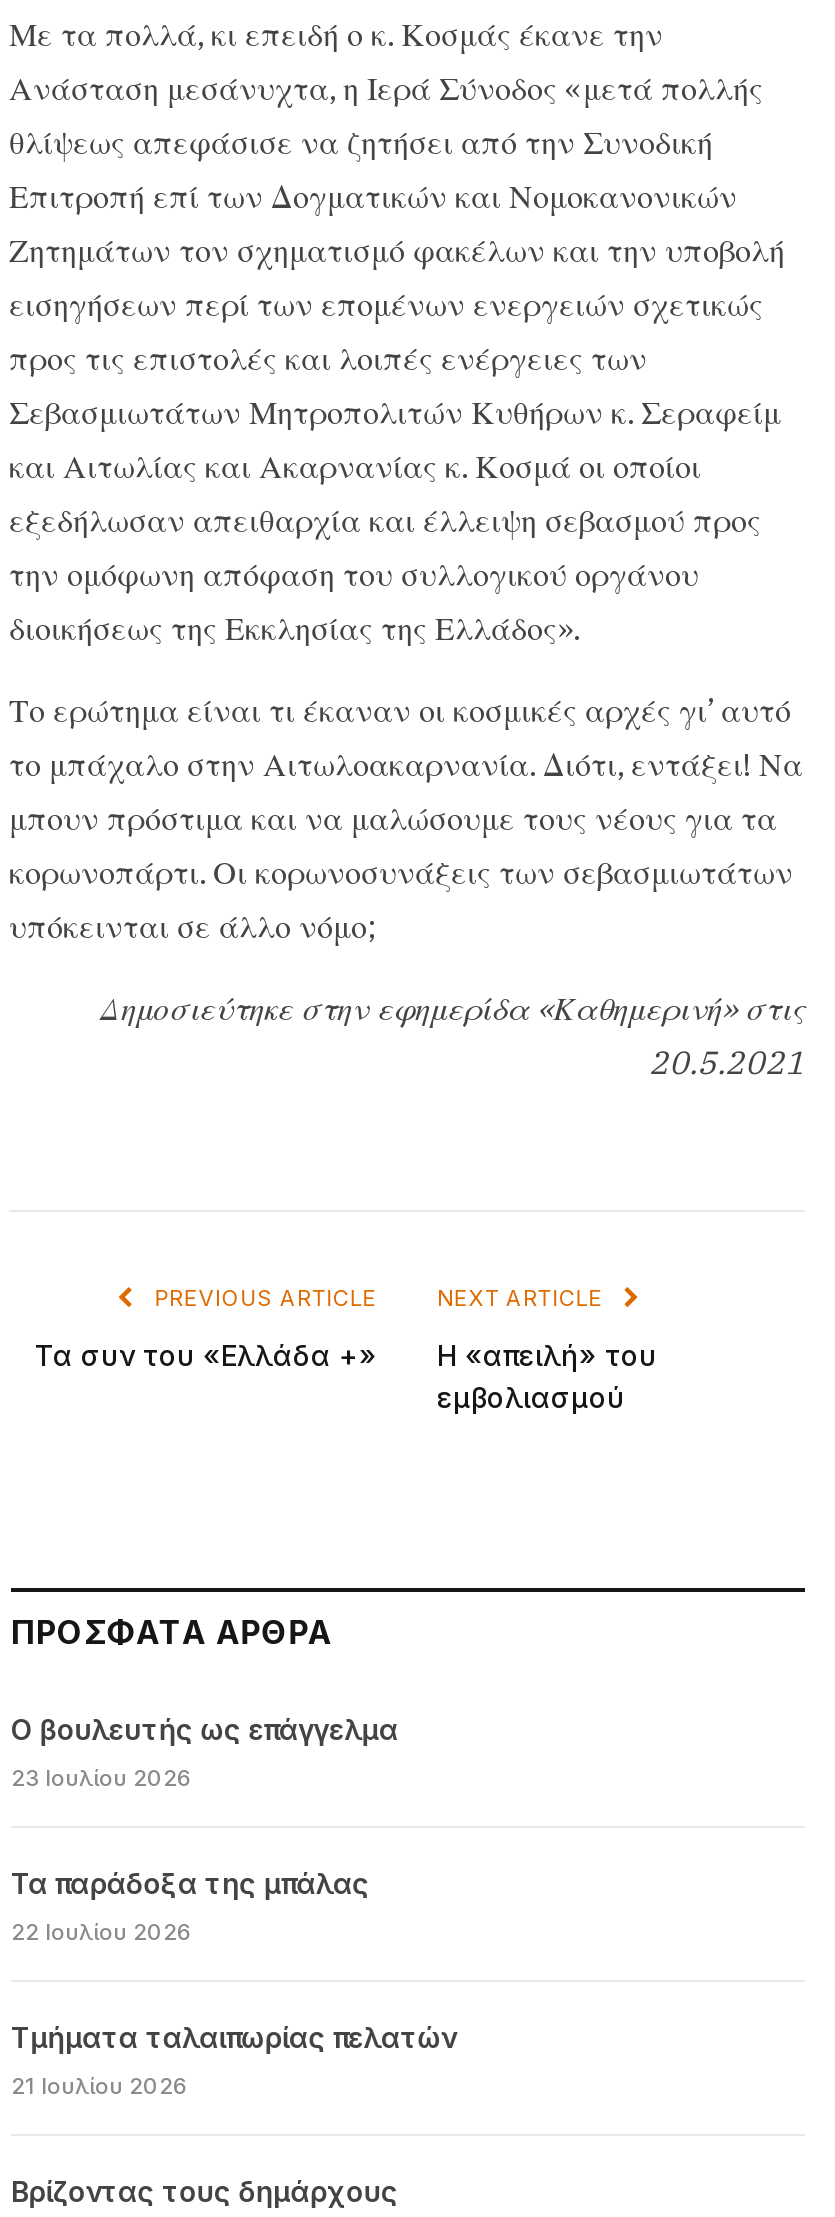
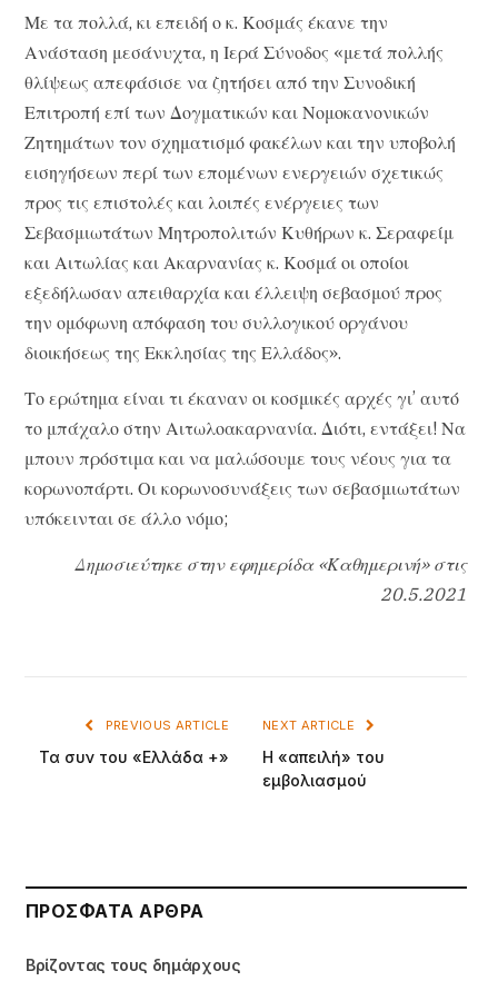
- Ο βουλευτής ως επάγγελμα
- 23 Ιουλίου 2026
- Τα παράδοξα της μπάλας
- 22 Ιουλίου 2026
- Τμήματα ταλαιπωρίας πελατών
- 21 Ιουλίου 2026
